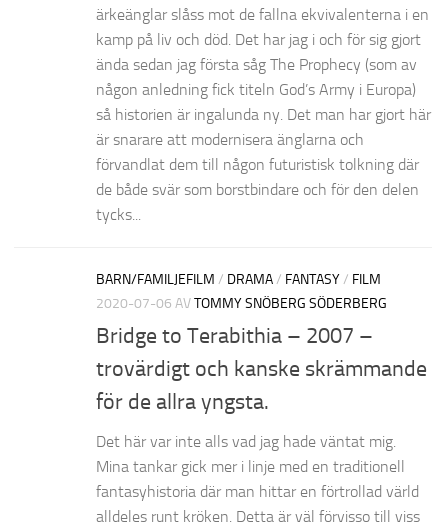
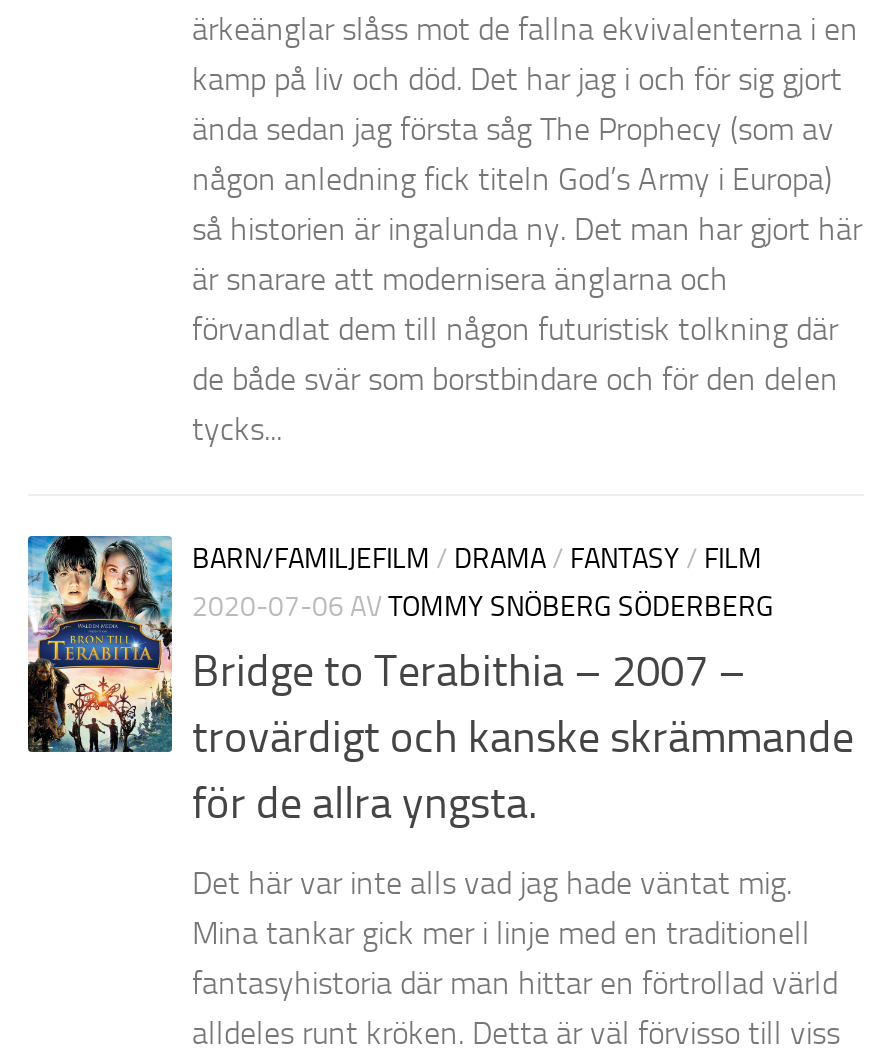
+ [image]
